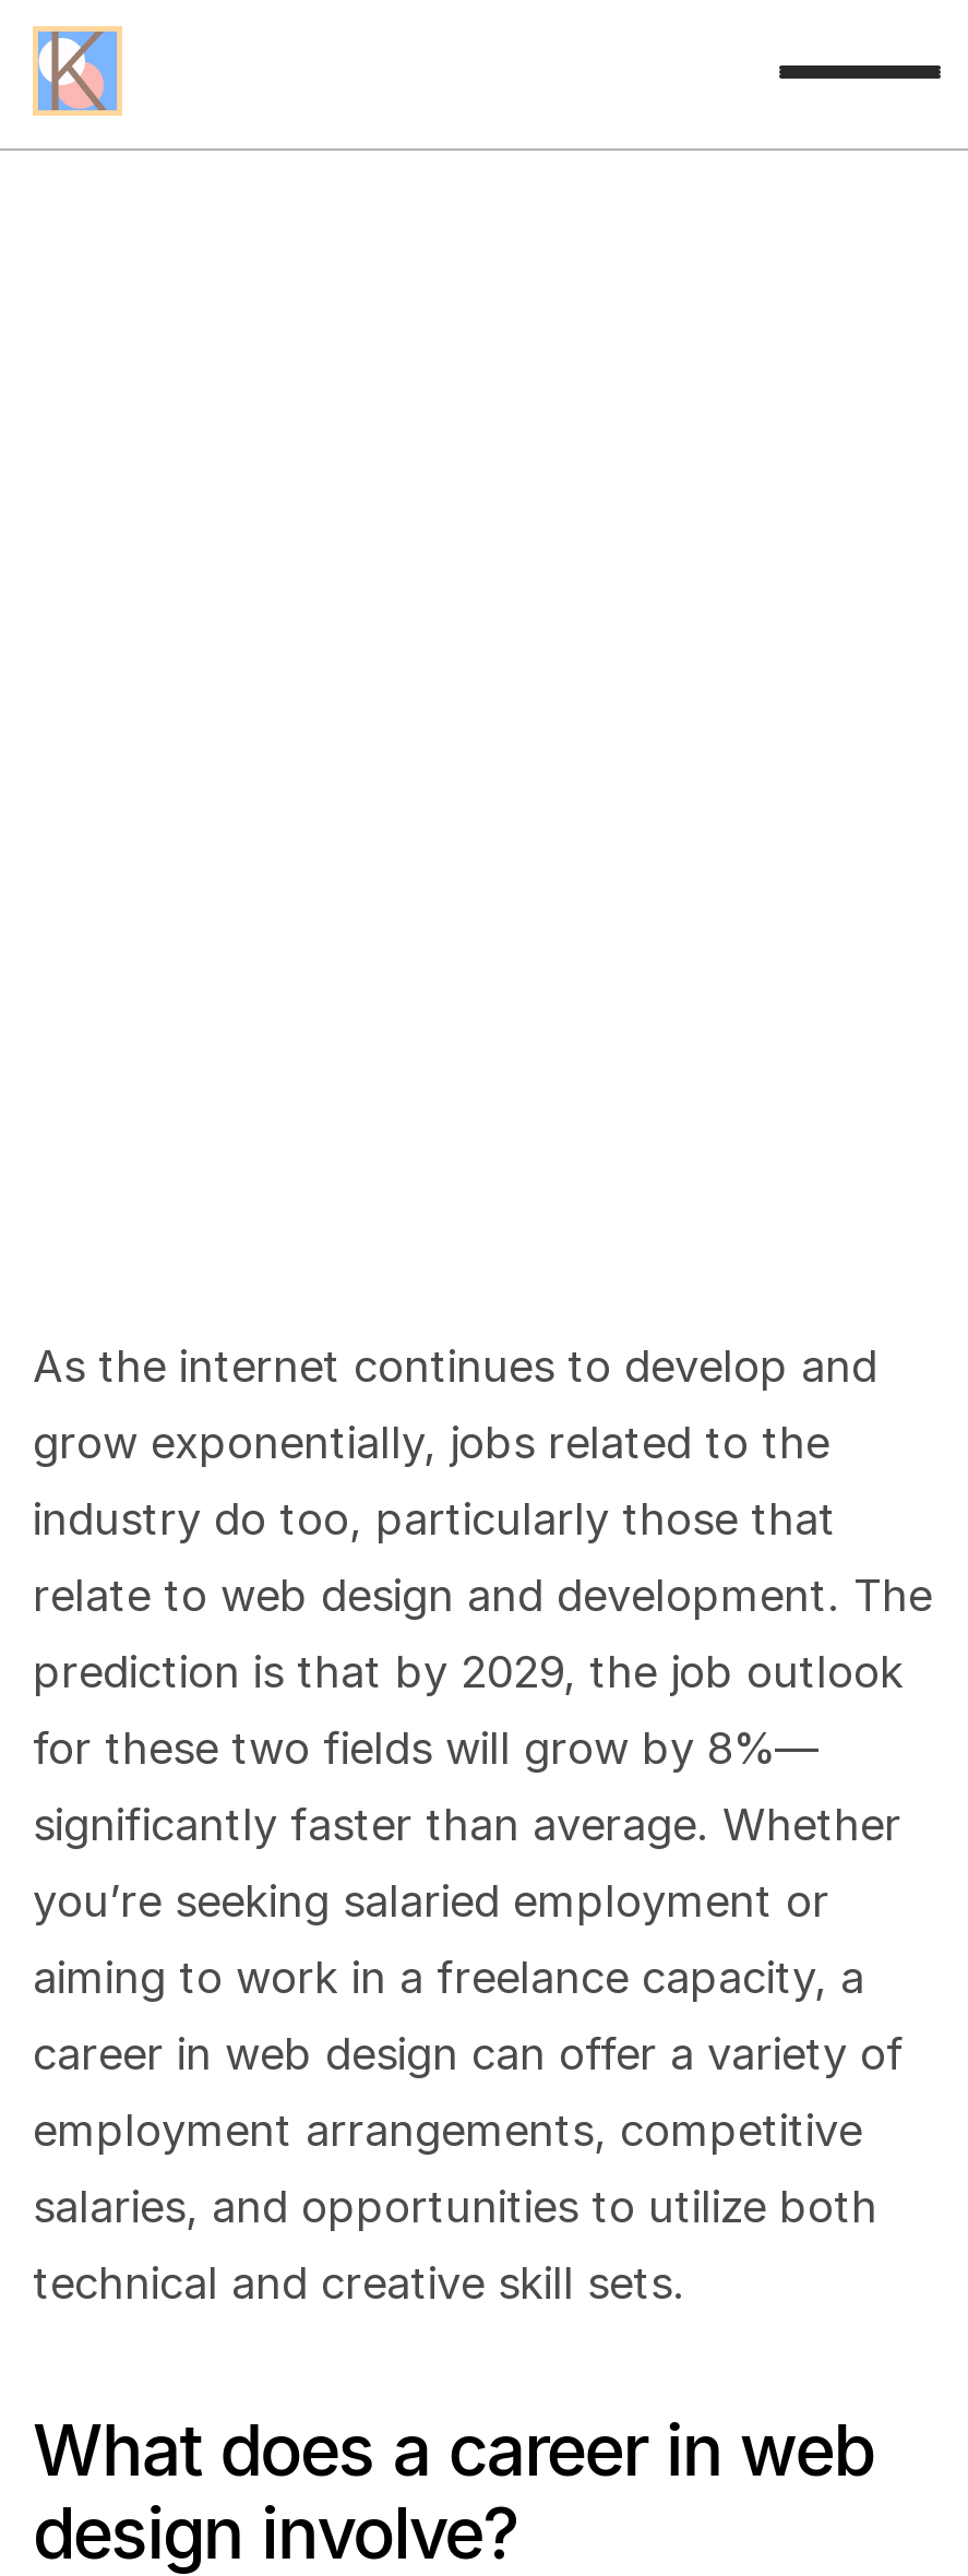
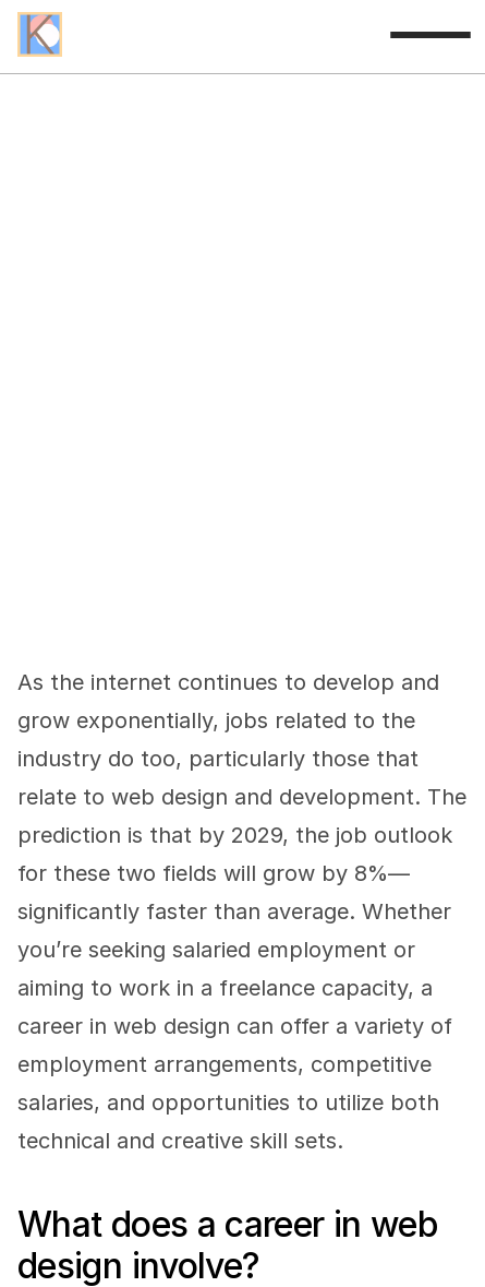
- [image]
+ [image]
